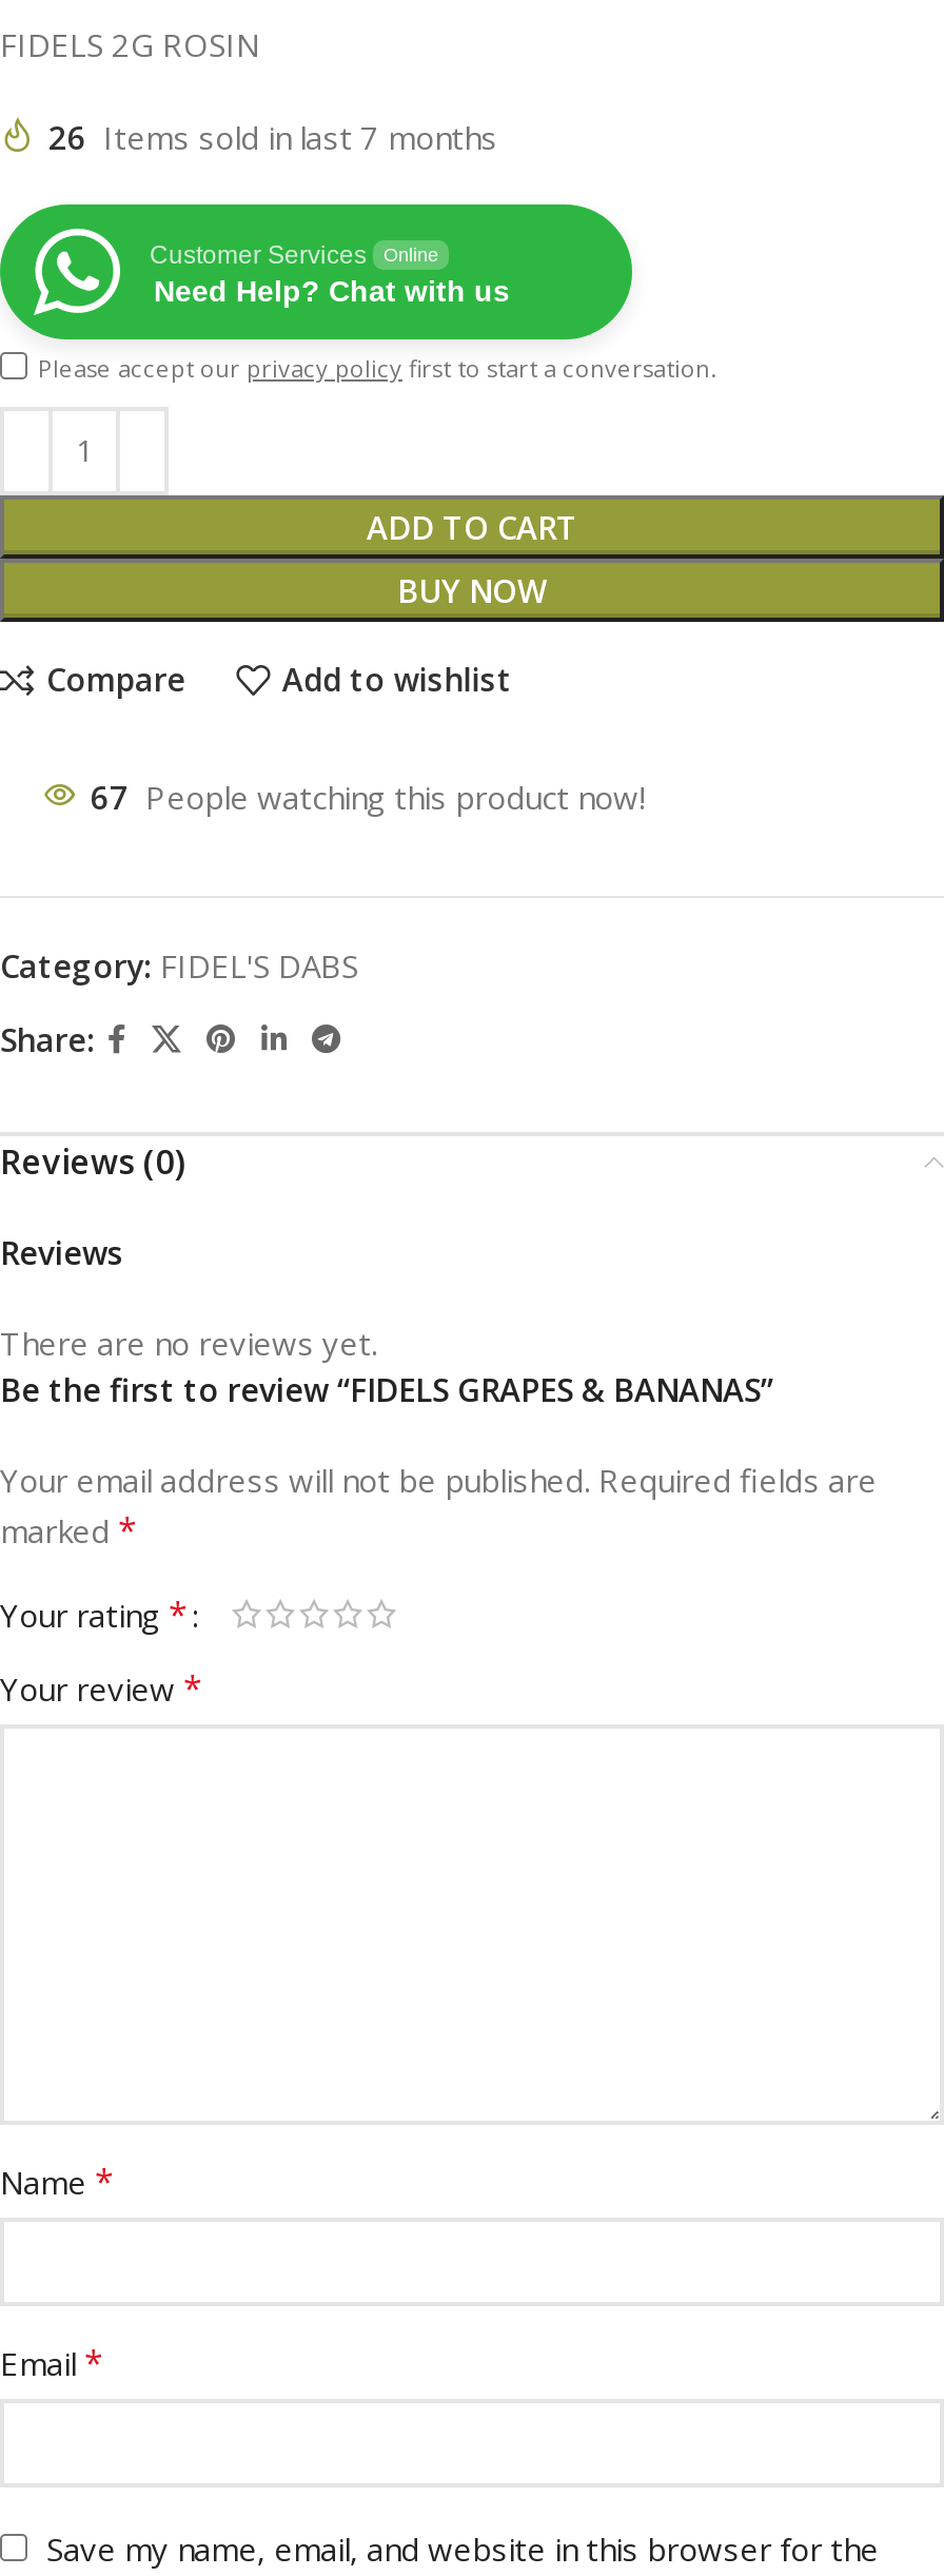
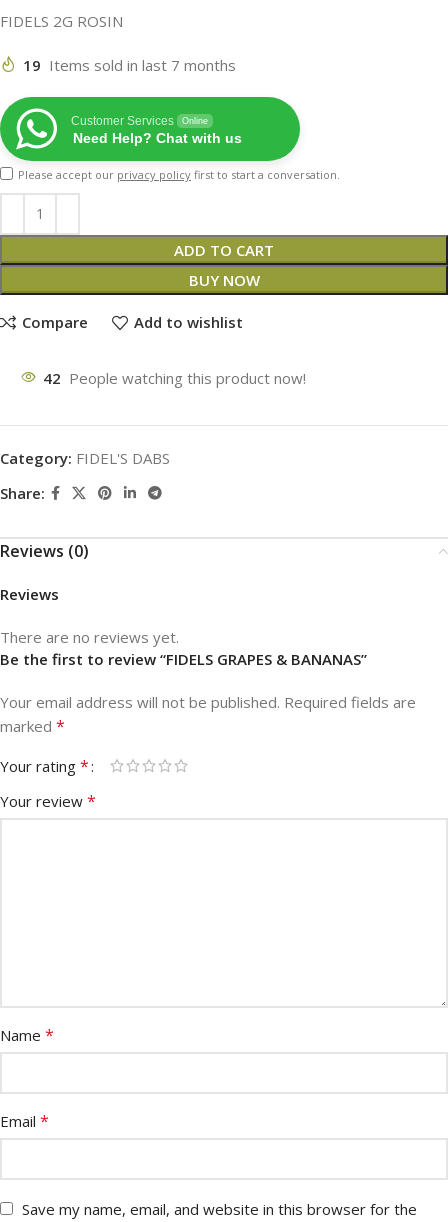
- 26 Items sold in last 7 months
+ 19 Items sold in last 7 months

- 67 People watching this product now!
+ 42 People watching this product now!
